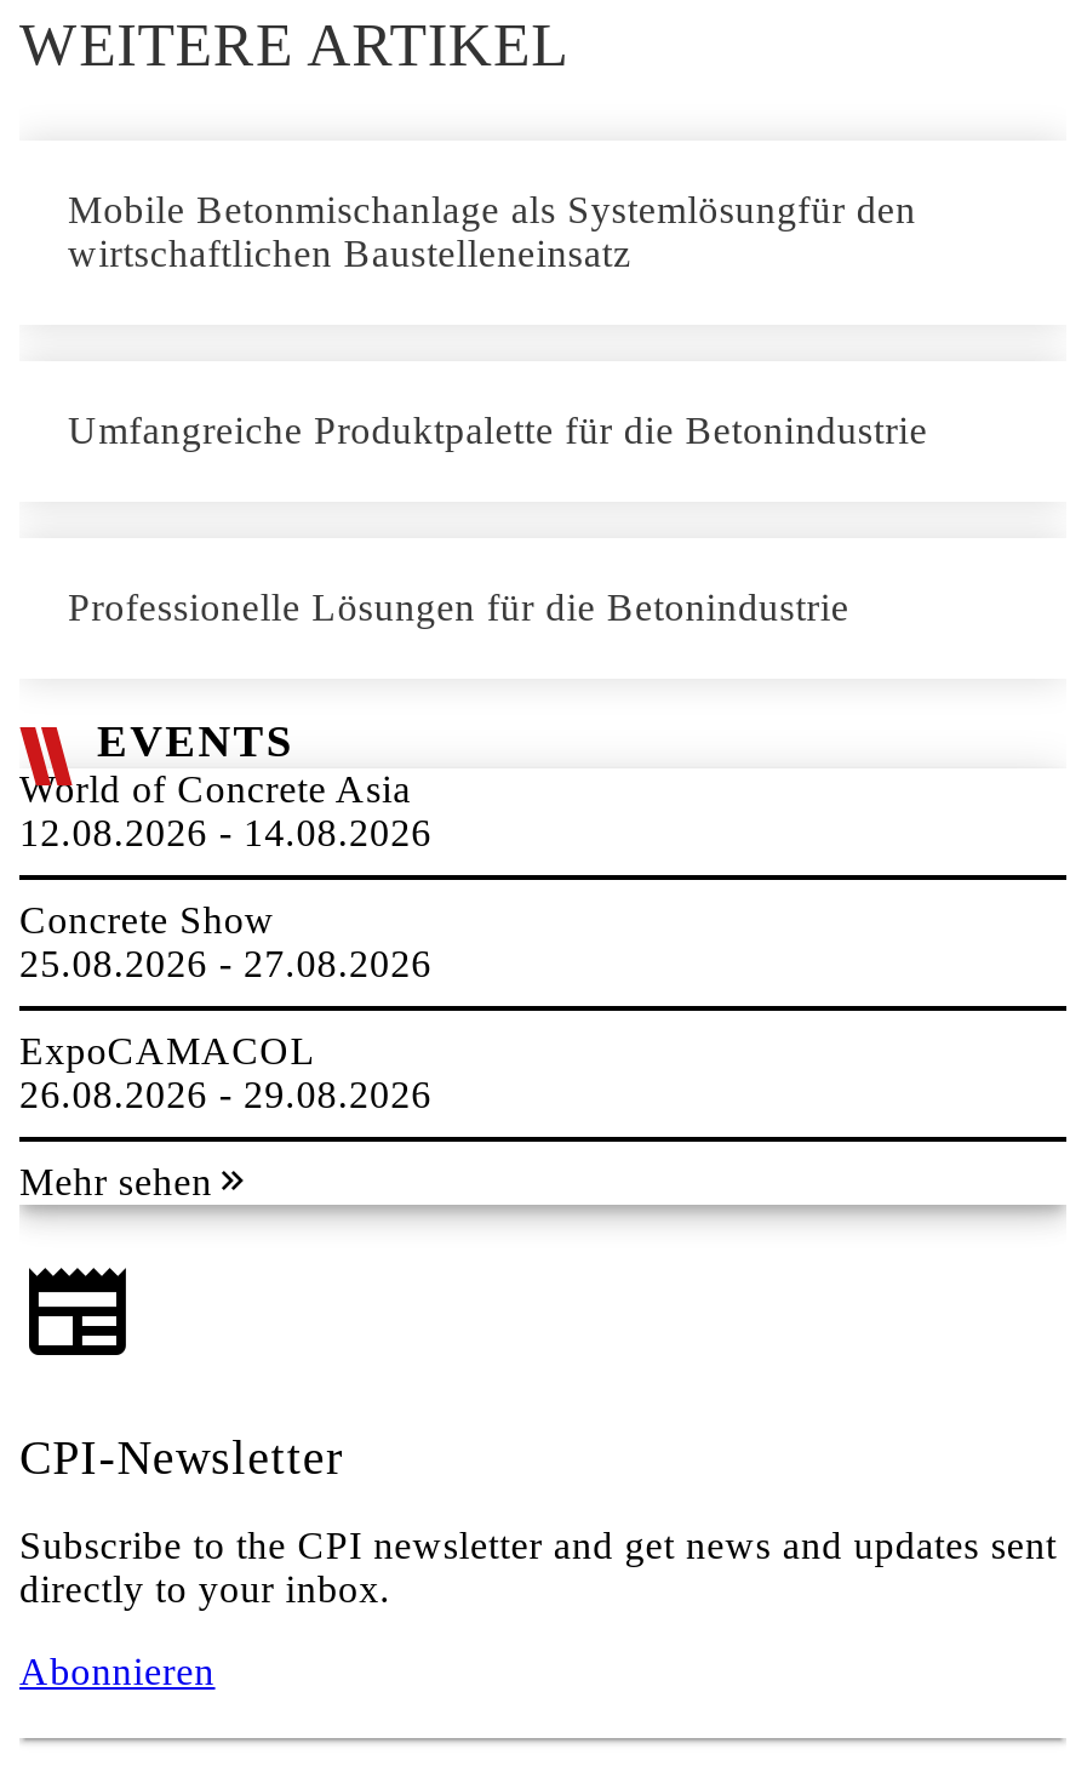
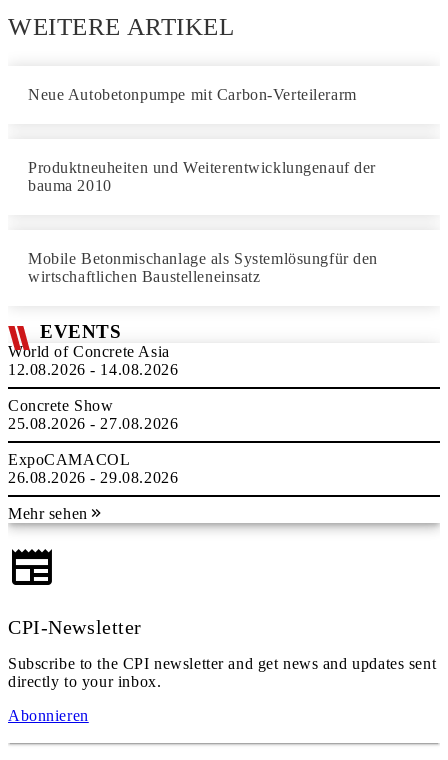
+ Neue Autobetonpumpe mit Carbon-Verteilerarm

+ Produktneuheiten und Weiterentwicklungenauf der
+ bauma 2010

moved down: Mobile Betonmischanlage als Systemlösungfür den | wirtschaftlichen Baustelleneinsatz

- Umfangreiche Produktpalette für die Betonindustrie

- Professionelle Lösungen für die Betonindustrie
